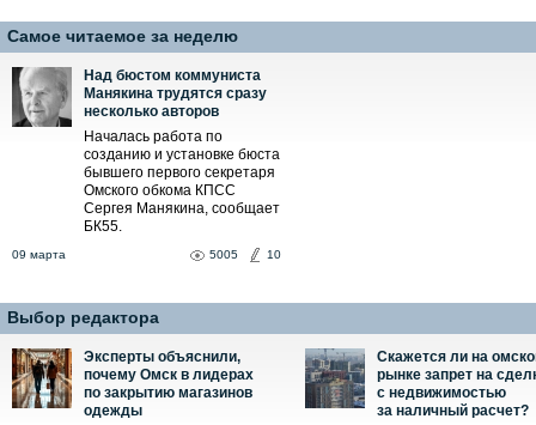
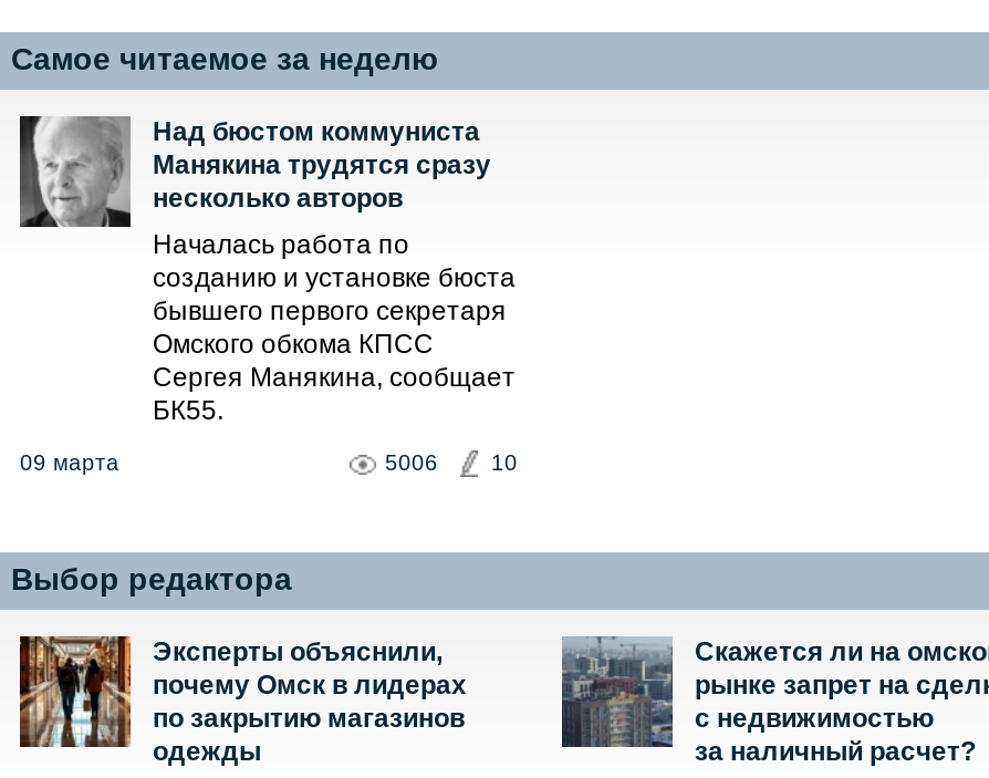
- 5005
+ 5006
